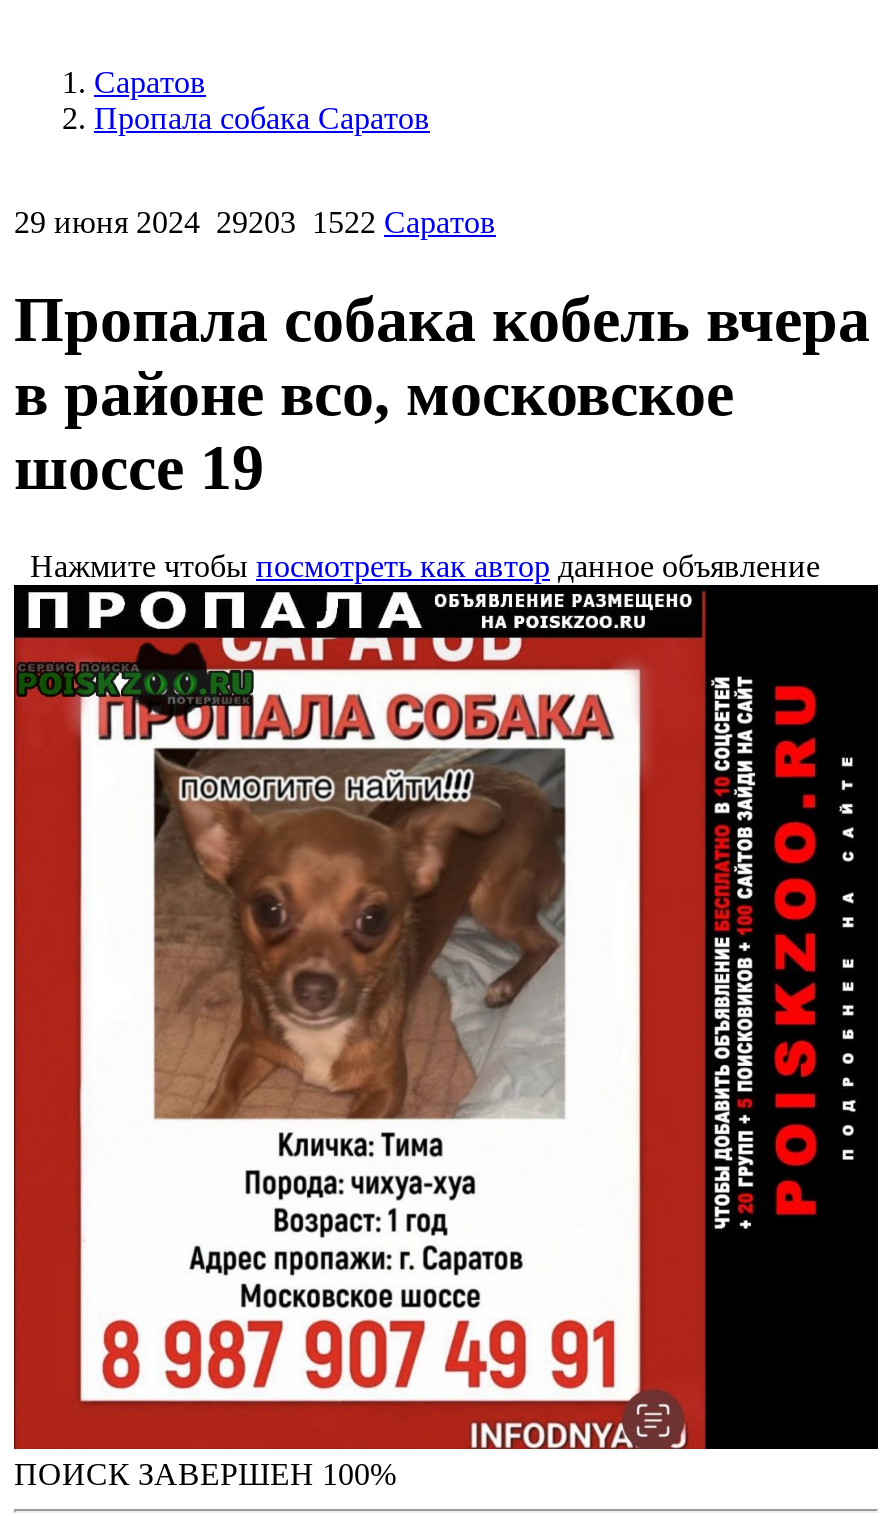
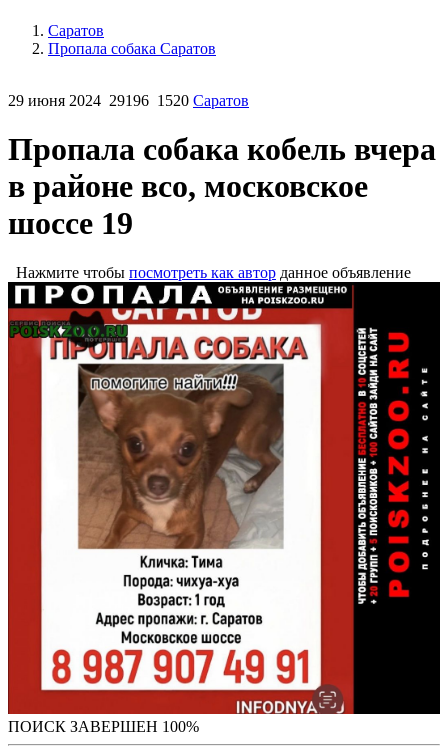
- 29 июня 2024 29203 1522 Саратов
+ 29 июня 2024 29196 1520 Саратов
